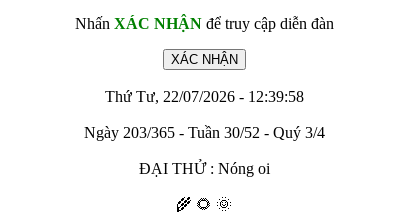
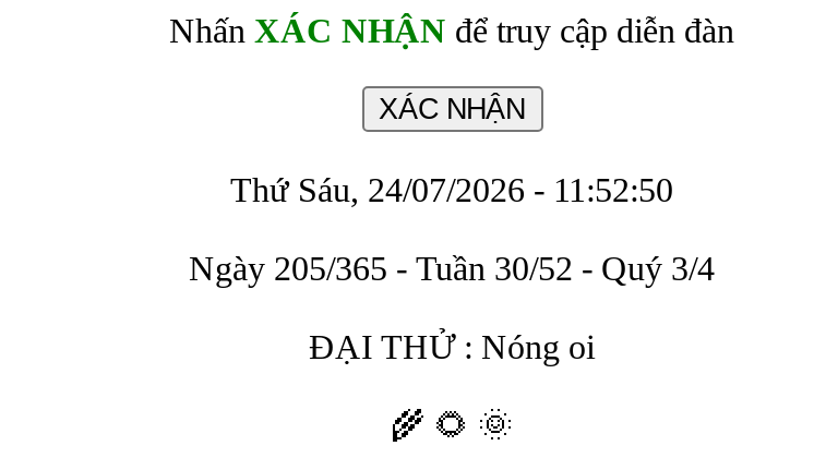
- Thứ Tư, 22/07/2026 - 12:39:58
+ Thứ Sáu, 24/07/2026 - 11:52:50

- Ngày 203/365 - Tuần 30/52 - Quý 3/4
+ Ngày 205/365 - Tuần 30/52 - Quý 3/4
